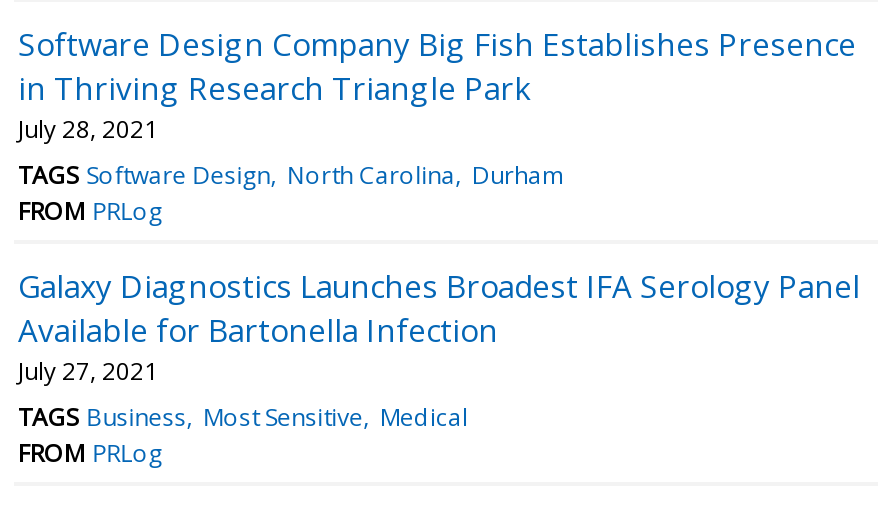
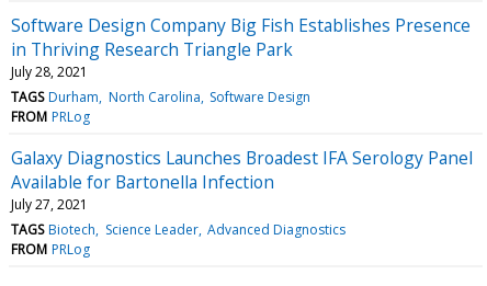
- TAGS Software Design North Carolina Durham
+ TAGS Durham North Carolina Software Design

- TAGS Business Most Sensitive Medical
+ TAGS Biotech Science Leader Advanced Diagnostics
